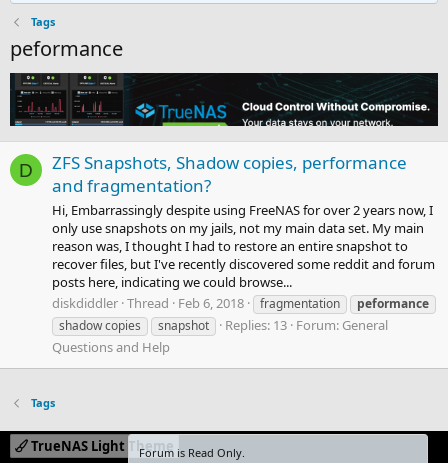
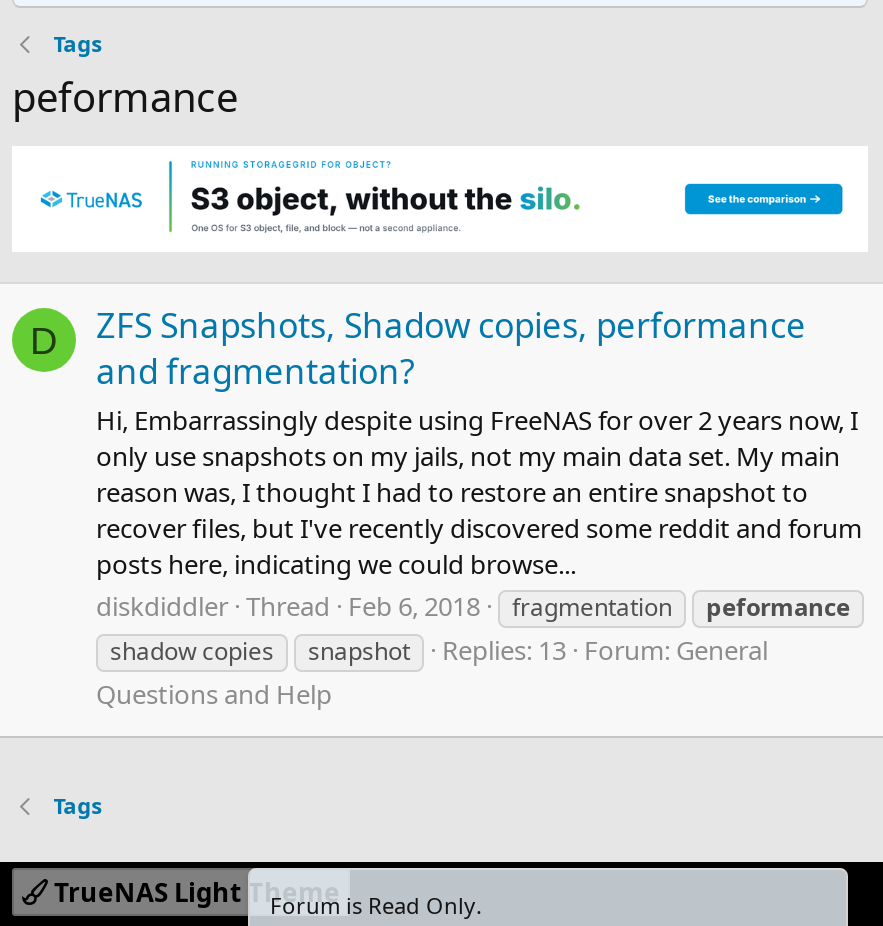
- [image]
+ [image]
